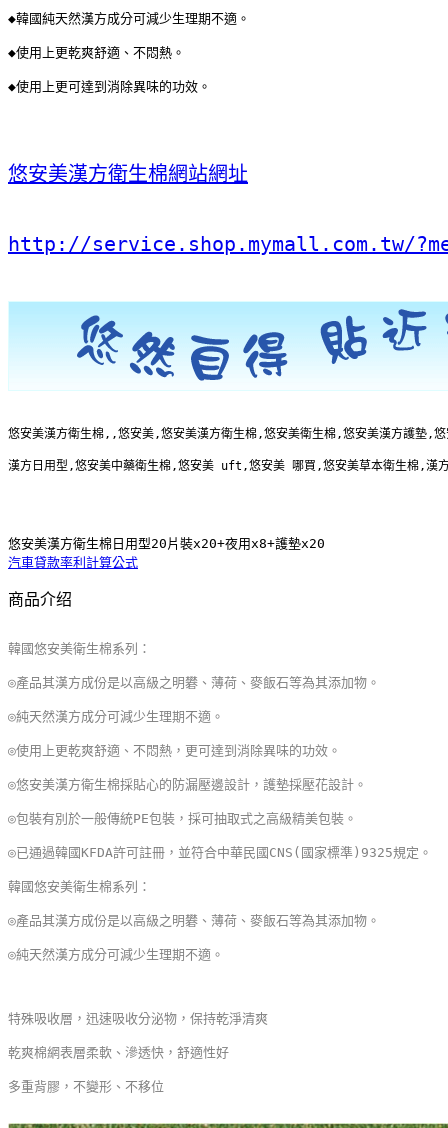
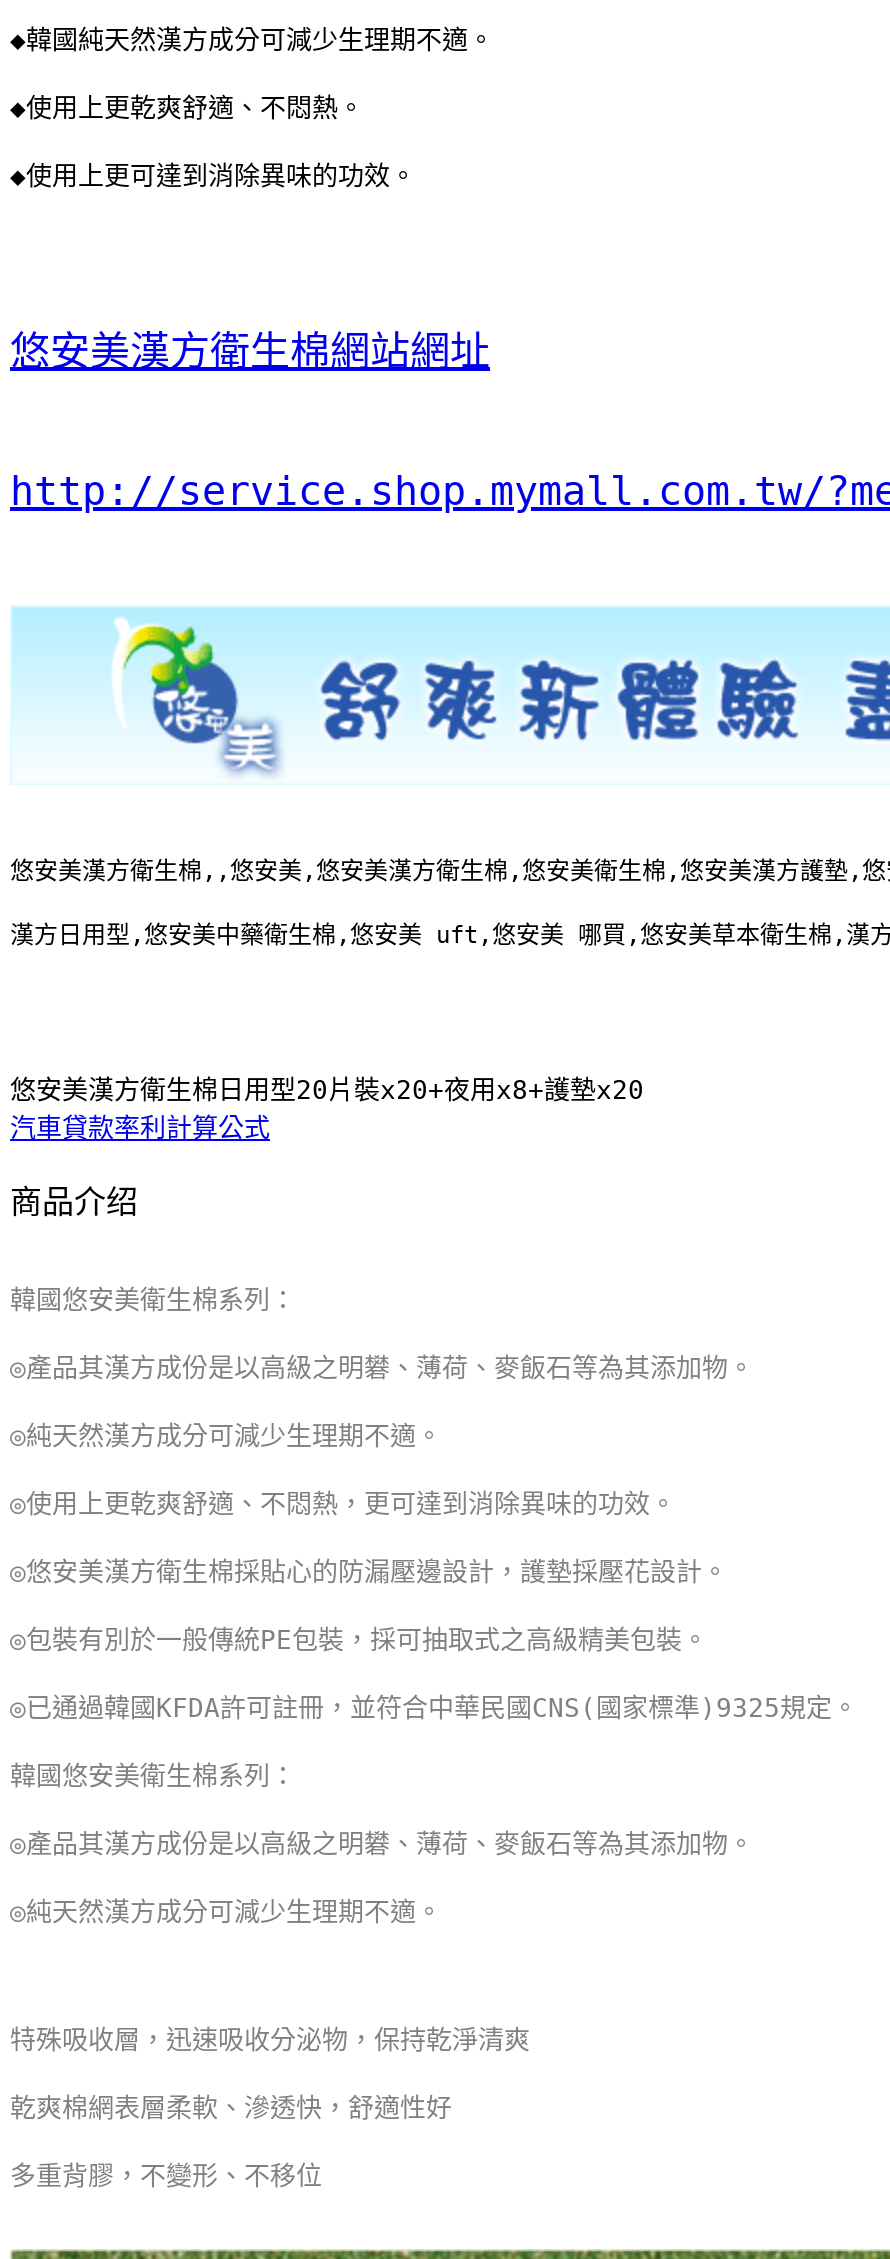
- [image]
+ [image]

- [image]
+ [image]
